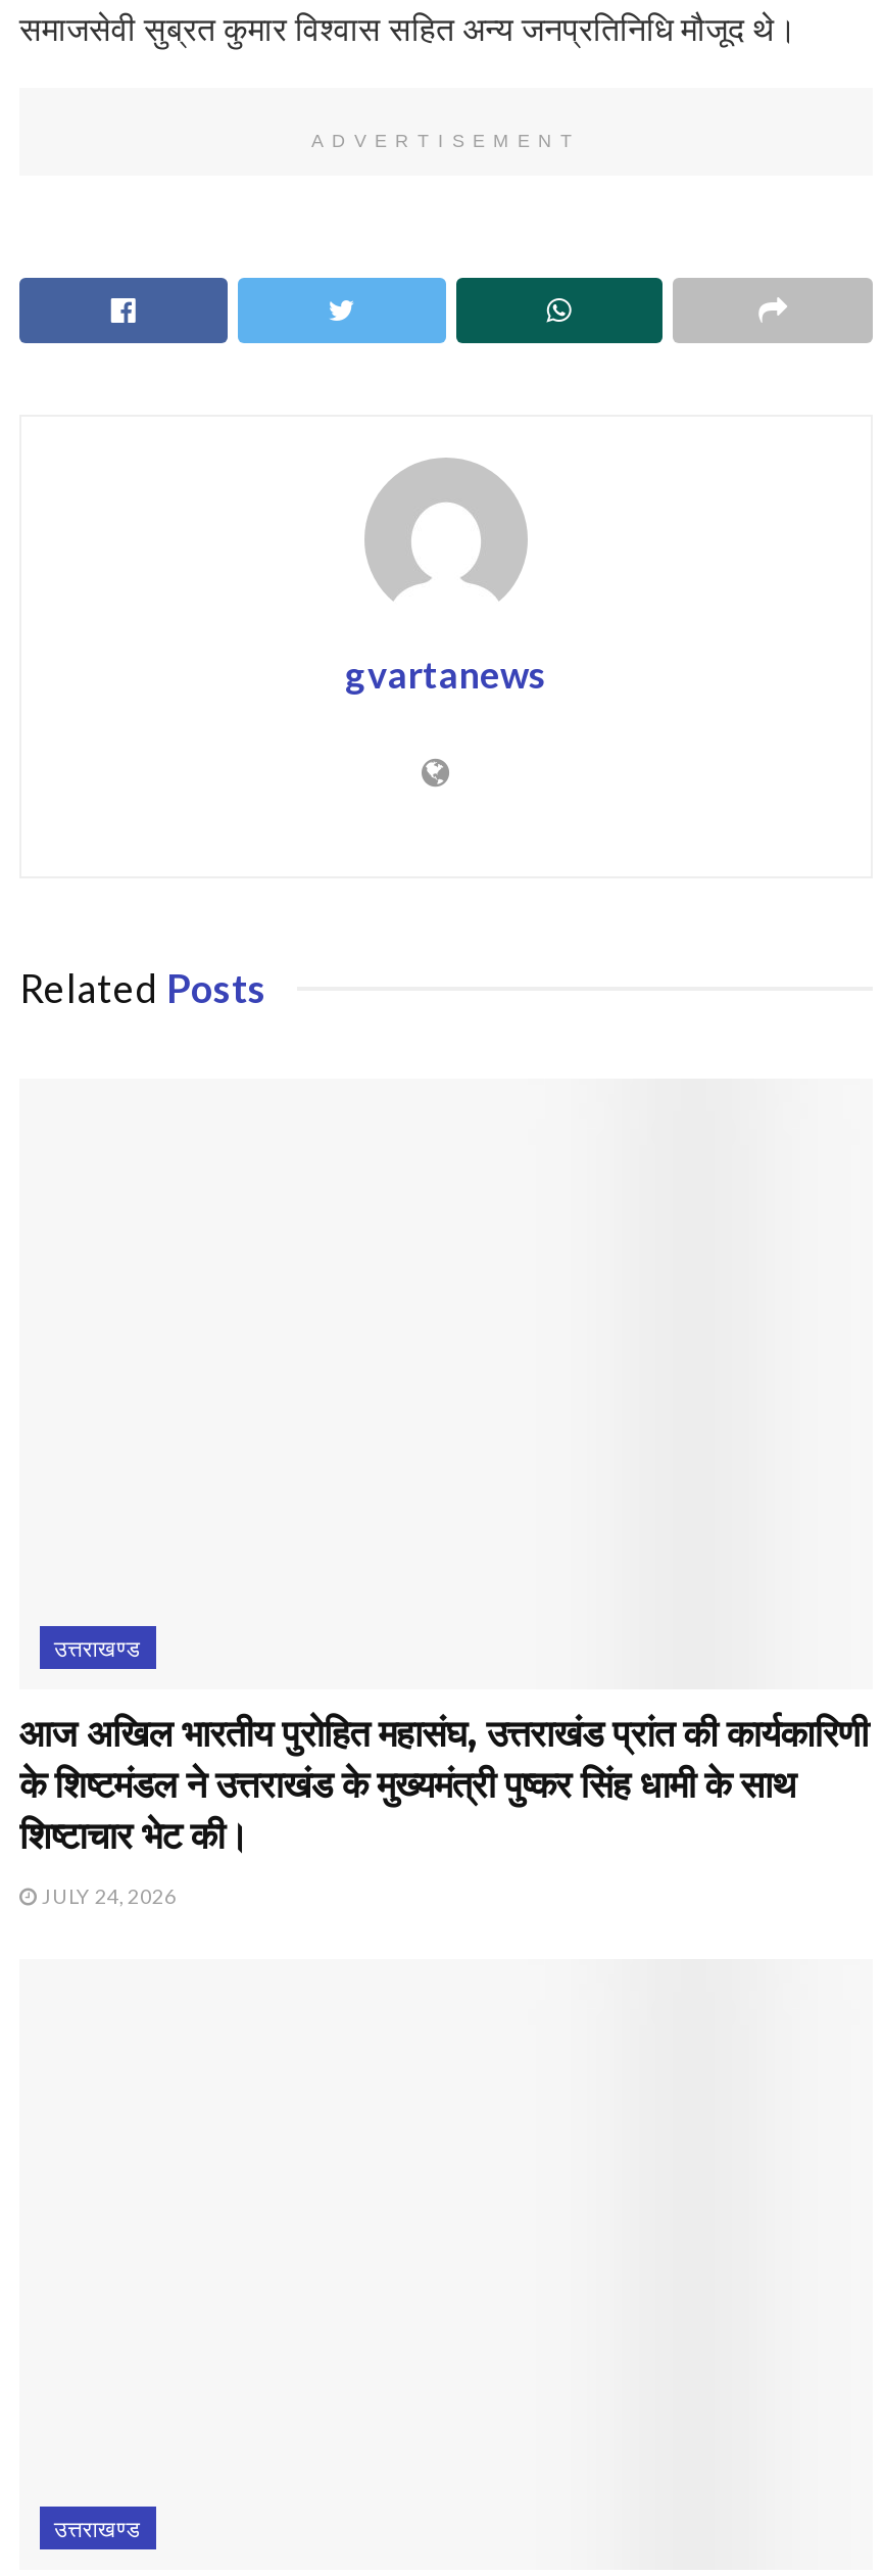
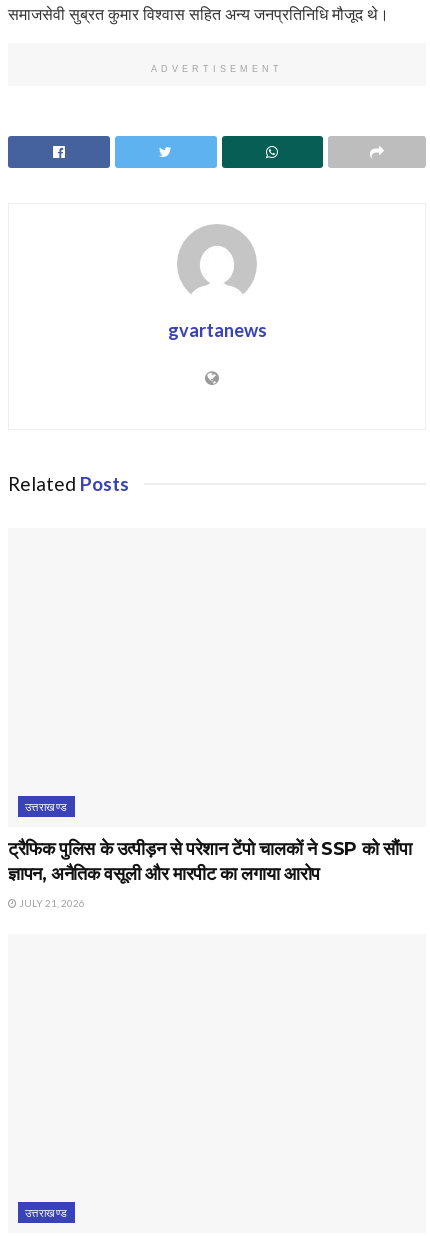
- आज अखिल भारतीय पुरोहित महासंघ, उत्तराखंड प्रांत की कार्यकारिणी
- के शिष्टमंडल ने उत्तराखंड के मुख्यमंत्री पुष्कर सिंह धामी के साथ
- शिष्टाचार भेट की।
+ ट्रैफिक पुलिस के उत्पीड़न से परेशान टेंपो चालकों ने SSP को सौंपा
+ ज्ञापन, अनैतिक वसूली और मारपीट का लगाया आरोप

- JULY 24, 2026
+ JULY 21, 2026
